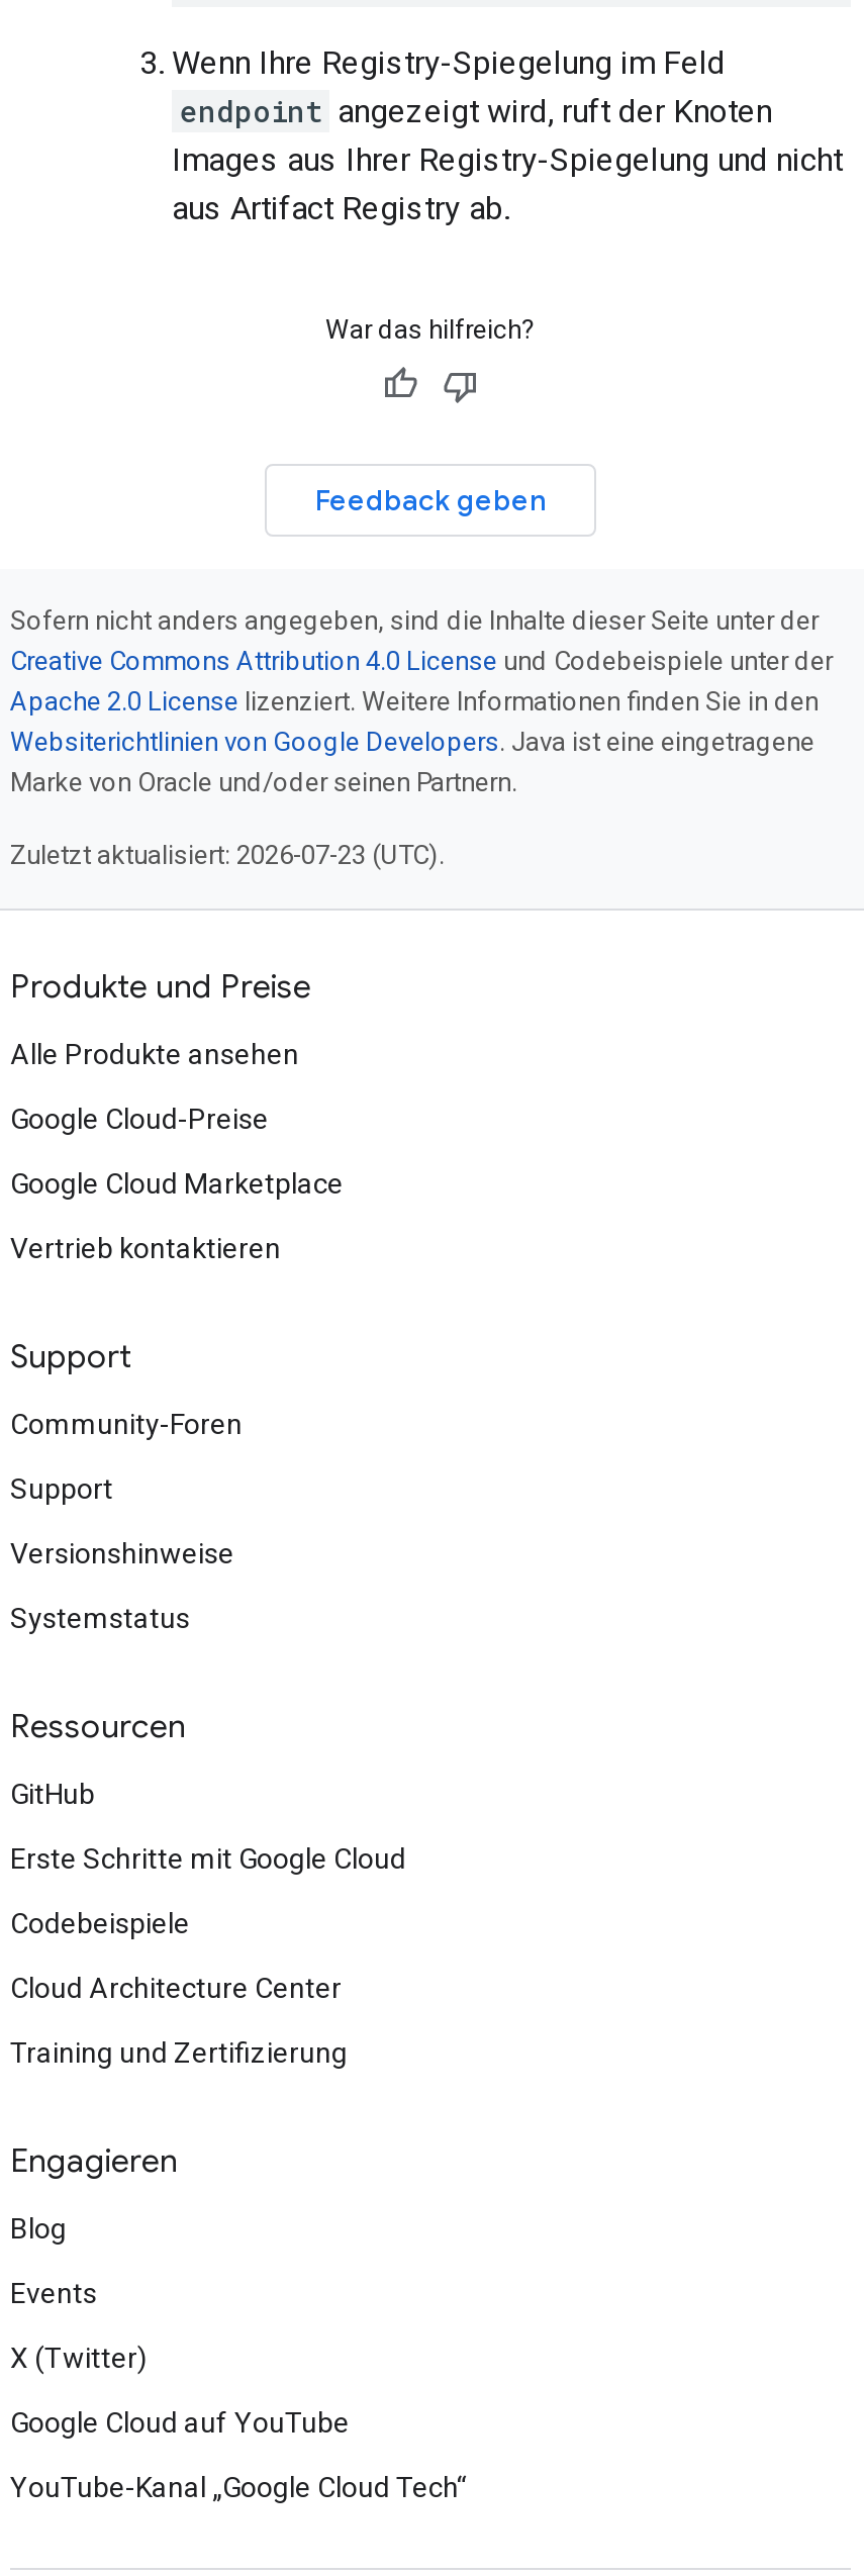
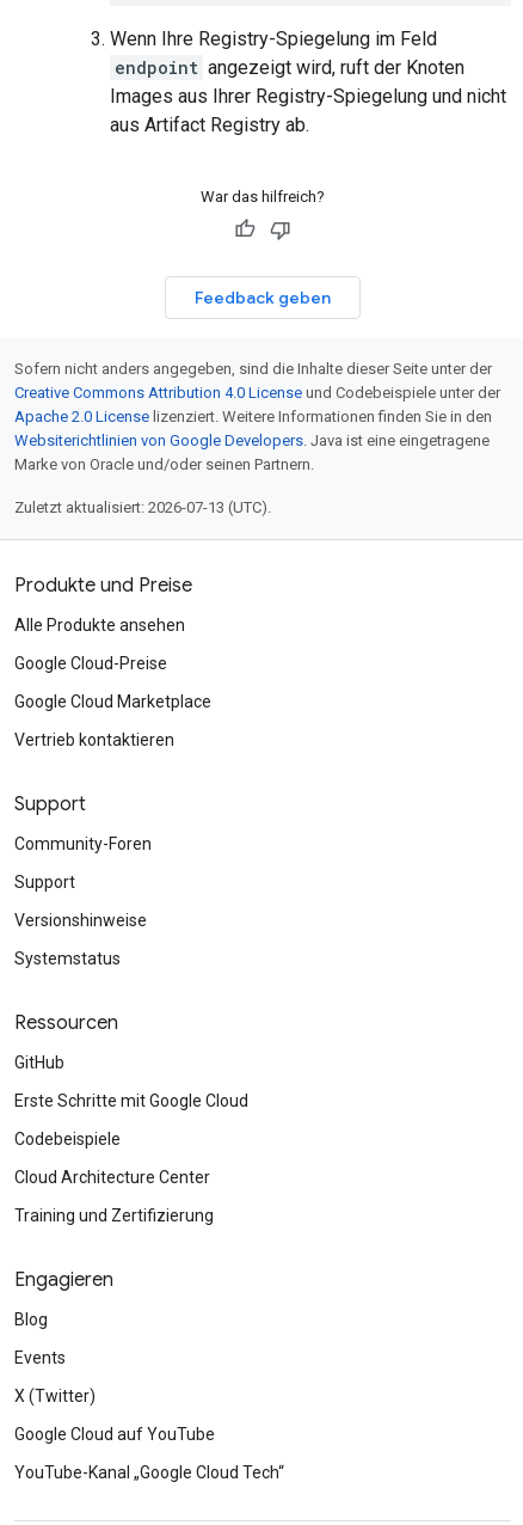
- Zuletzt aktualisiert: 2026-07-23 (UTC).
+ Zuletzt aktualisiert: 2026-07-13 (UTC).
